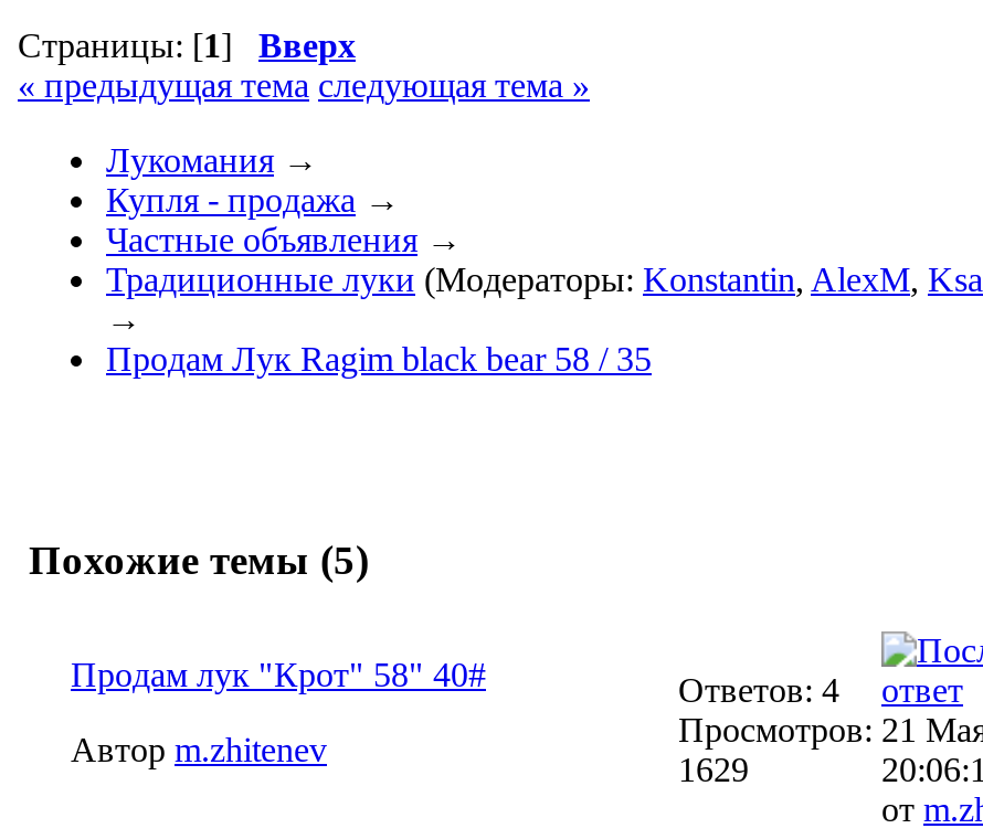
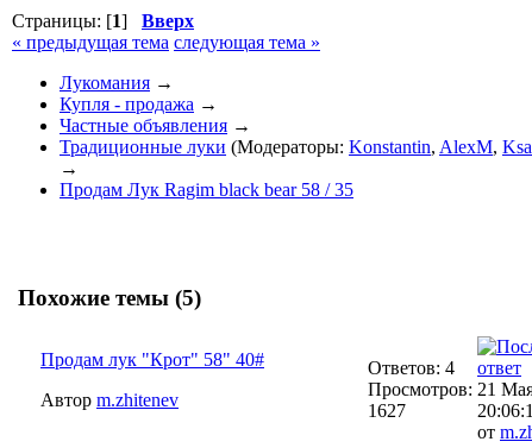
- 1629
+ 1627
